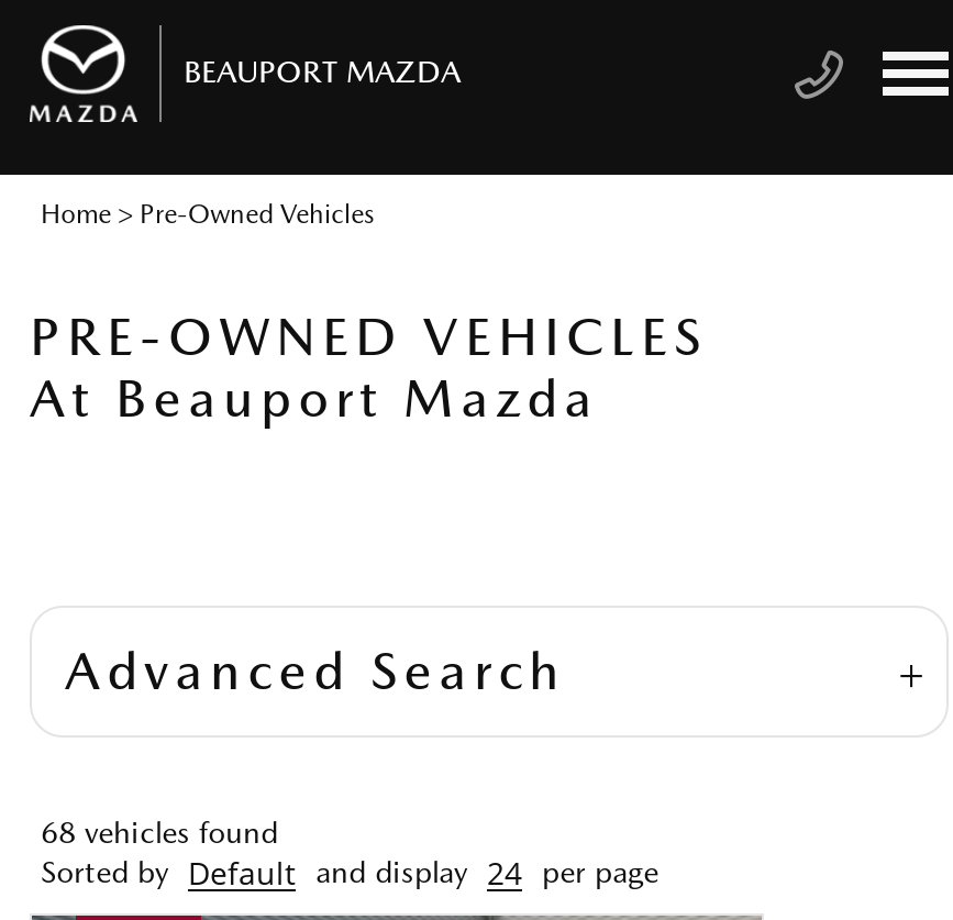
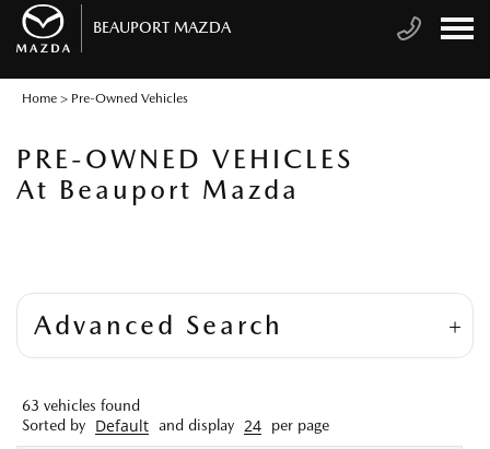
- 68 vehicles found
+ 63 vehicles found
